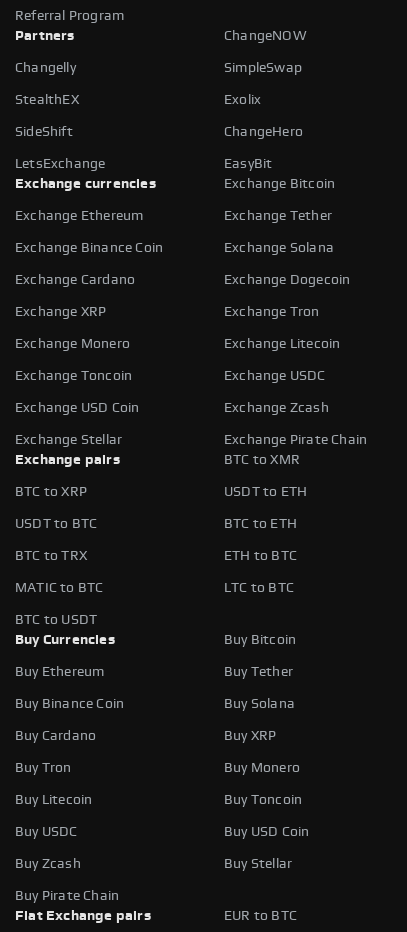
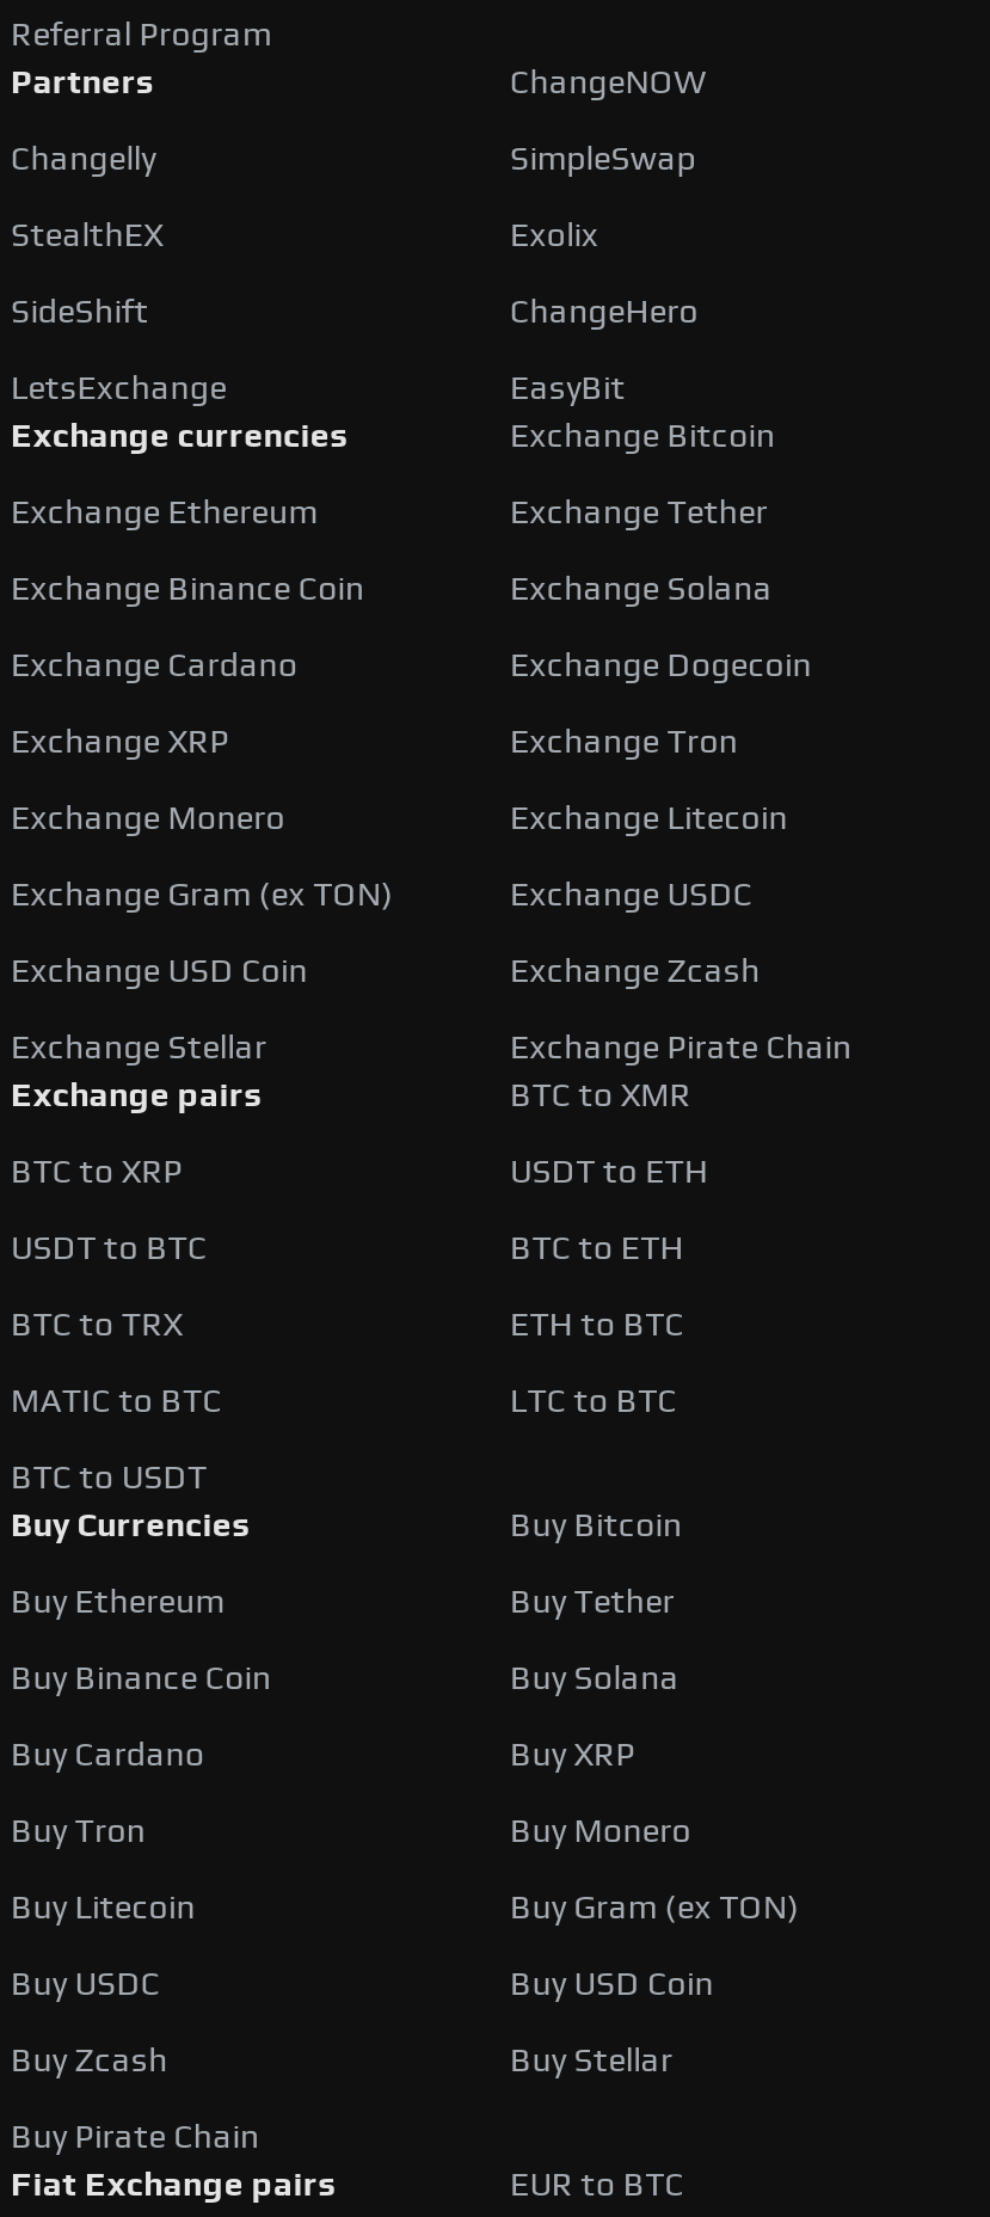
- Exchange Toncoin
+ Exchange Gram (ex TON)

- Buy Toncoin
+ Buy Gram (ex TON)
